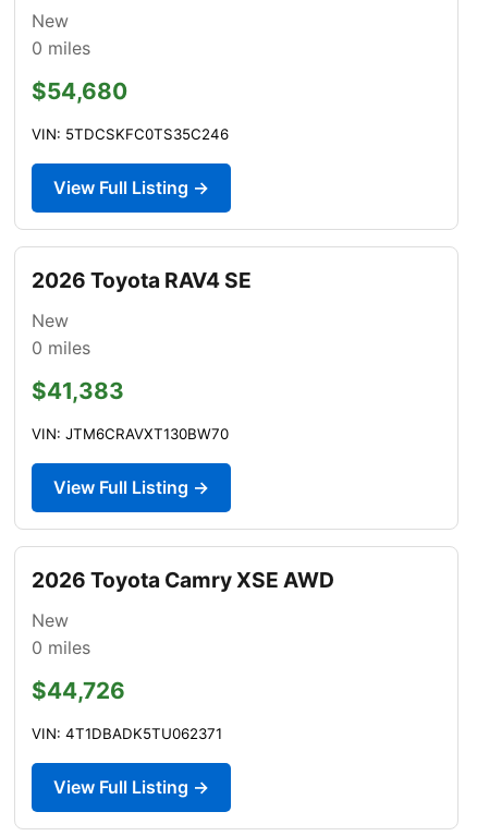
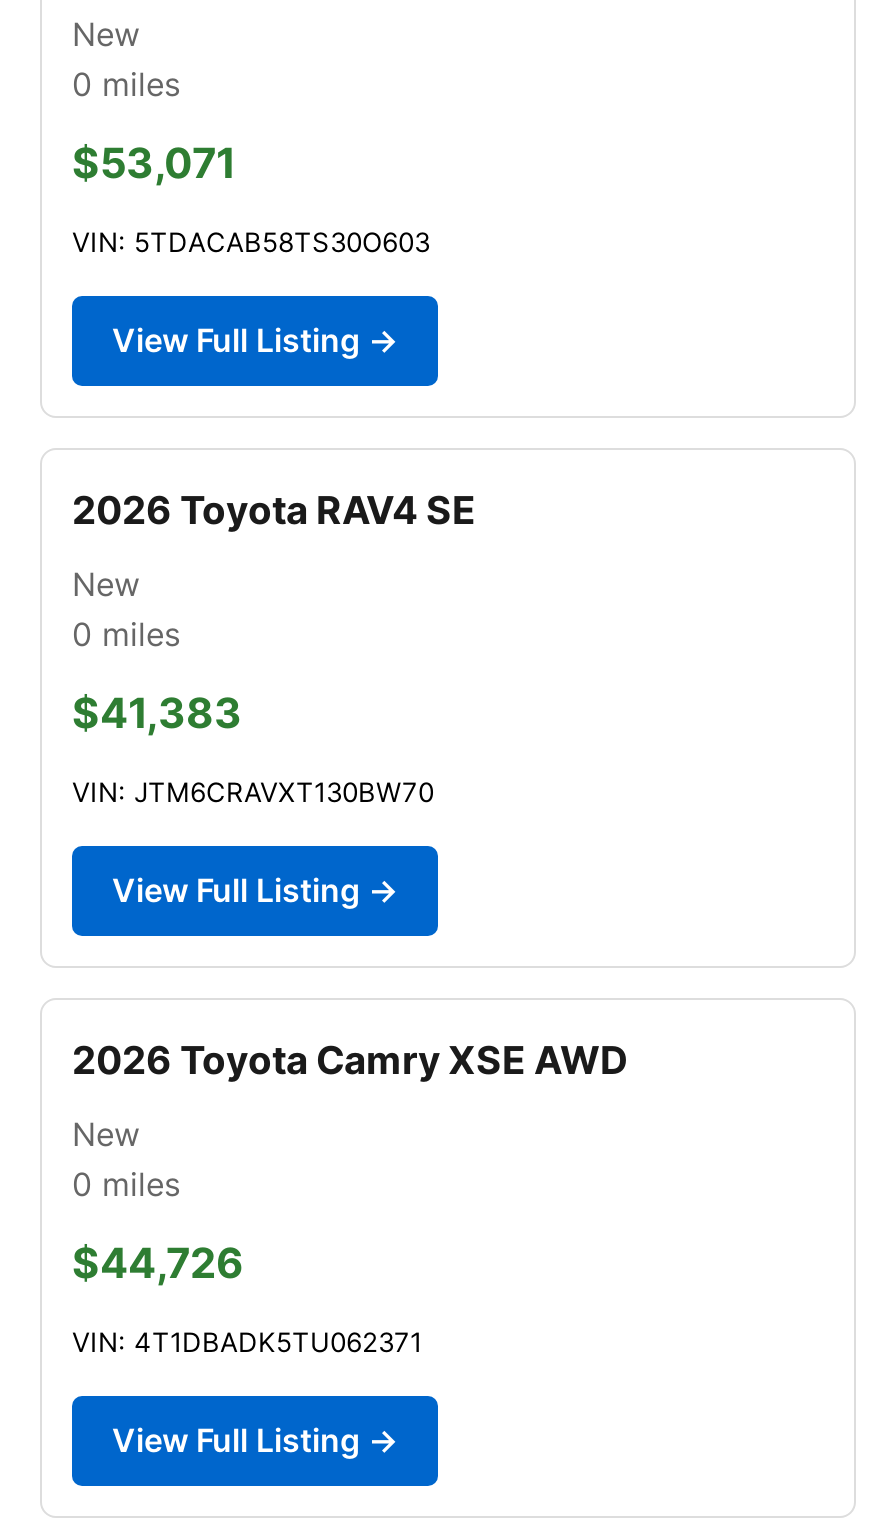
- $54,680
+ $53,071

- VIN: 5TDCSKFC0TS35C246
+ VIN: 5TDACAB58TS30O603
